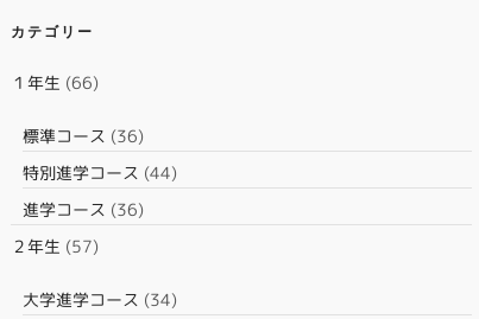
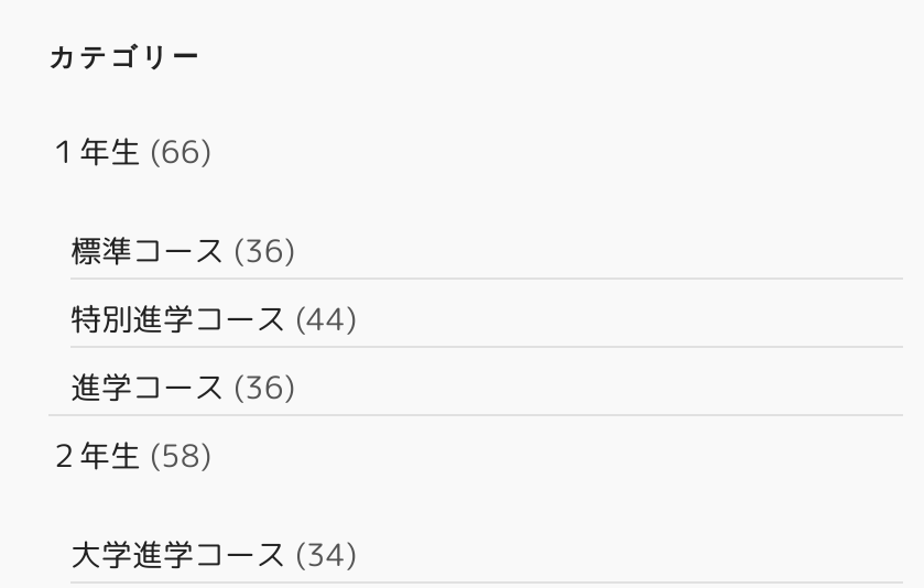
- ２年生(57)
+ ２年生(58)
